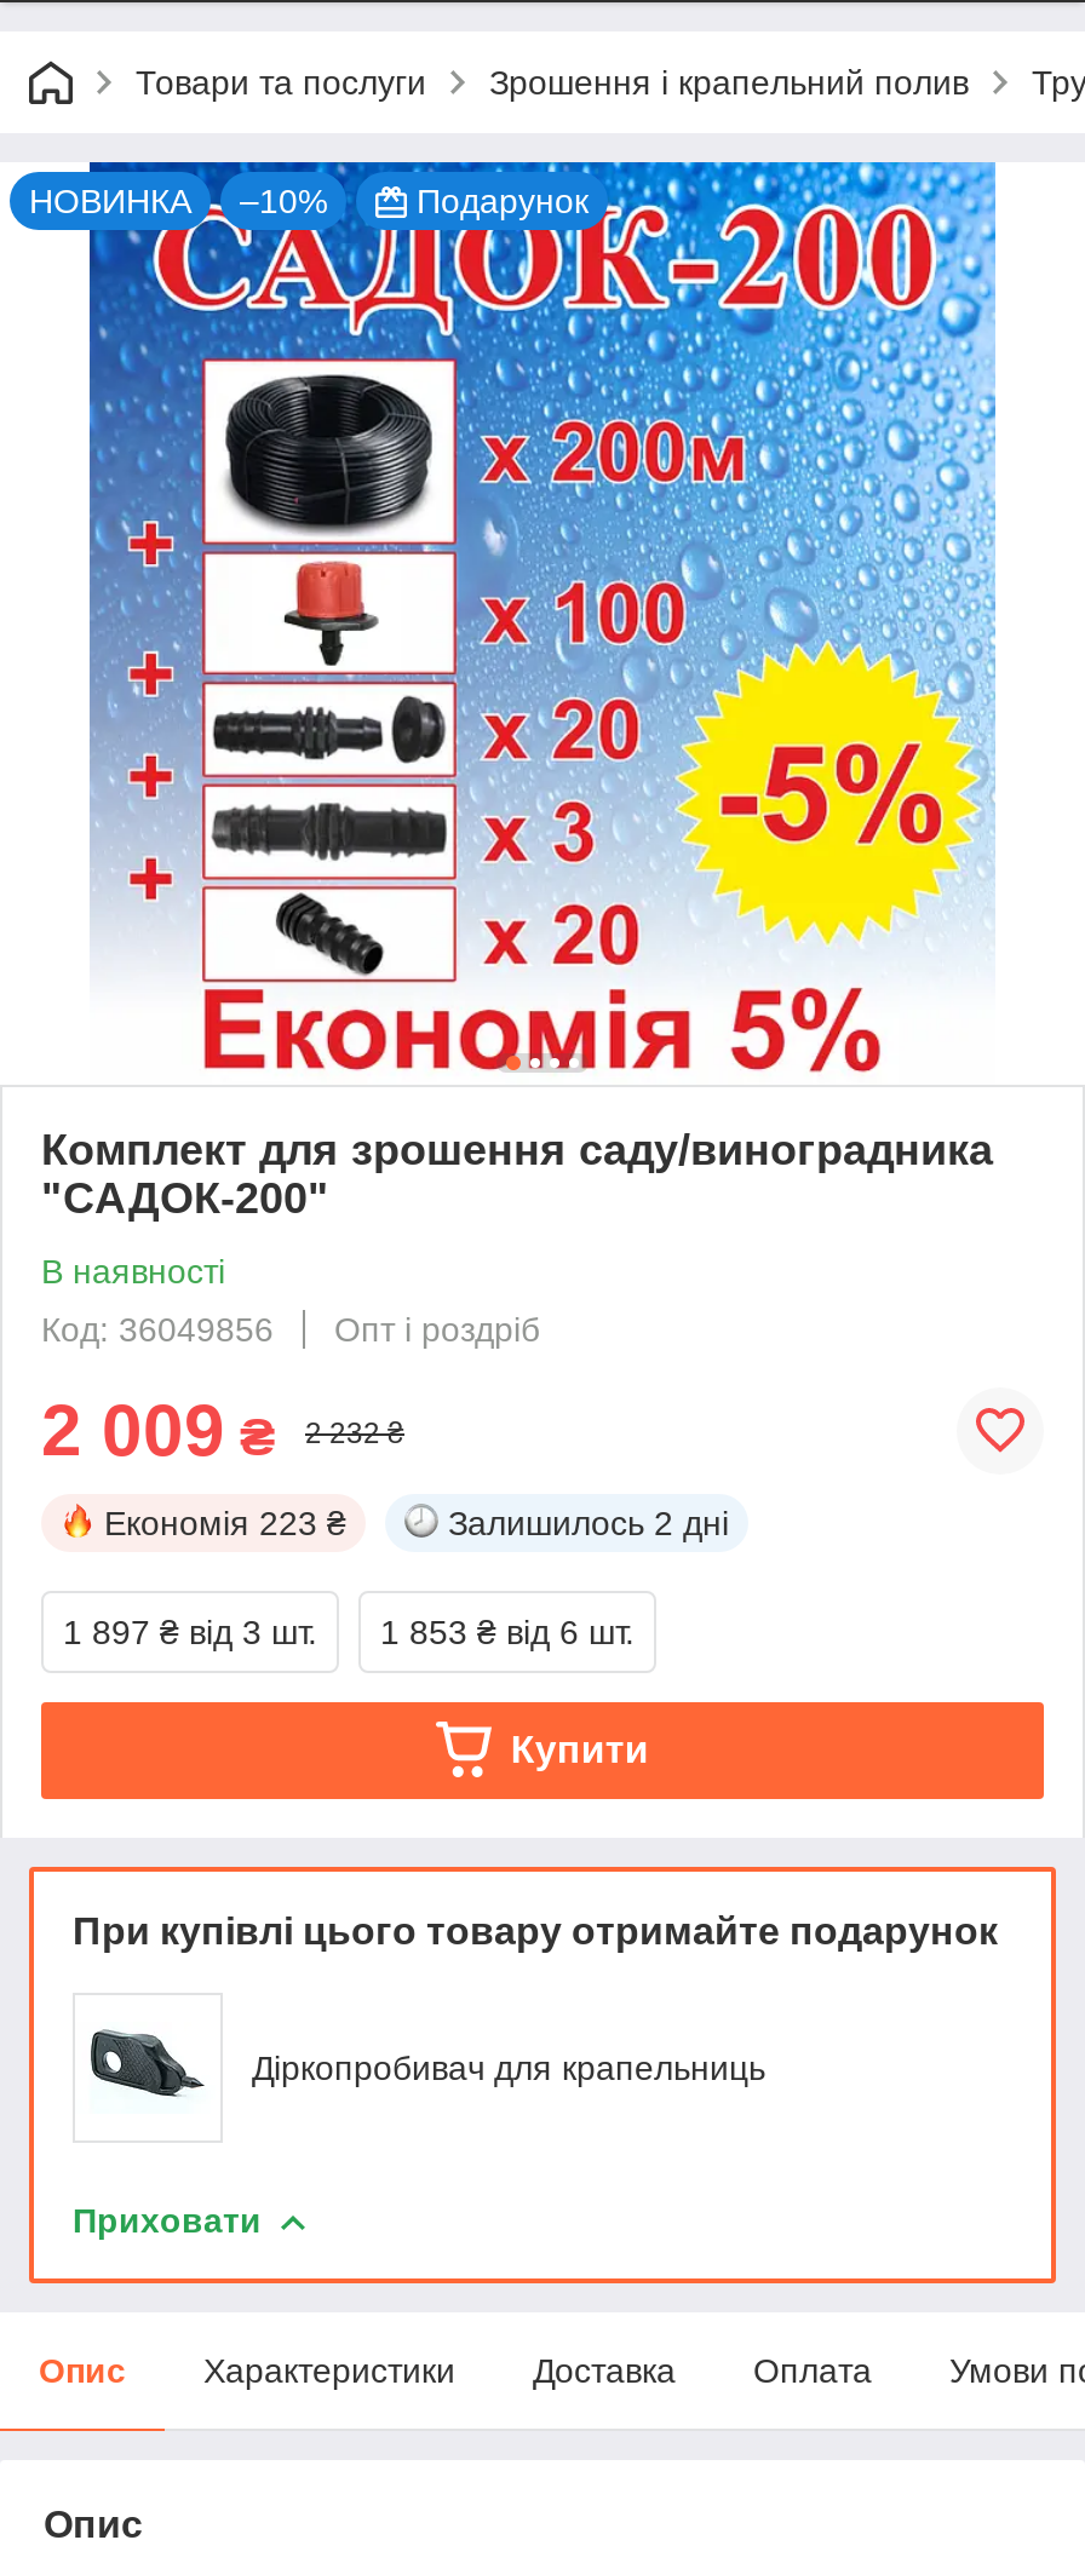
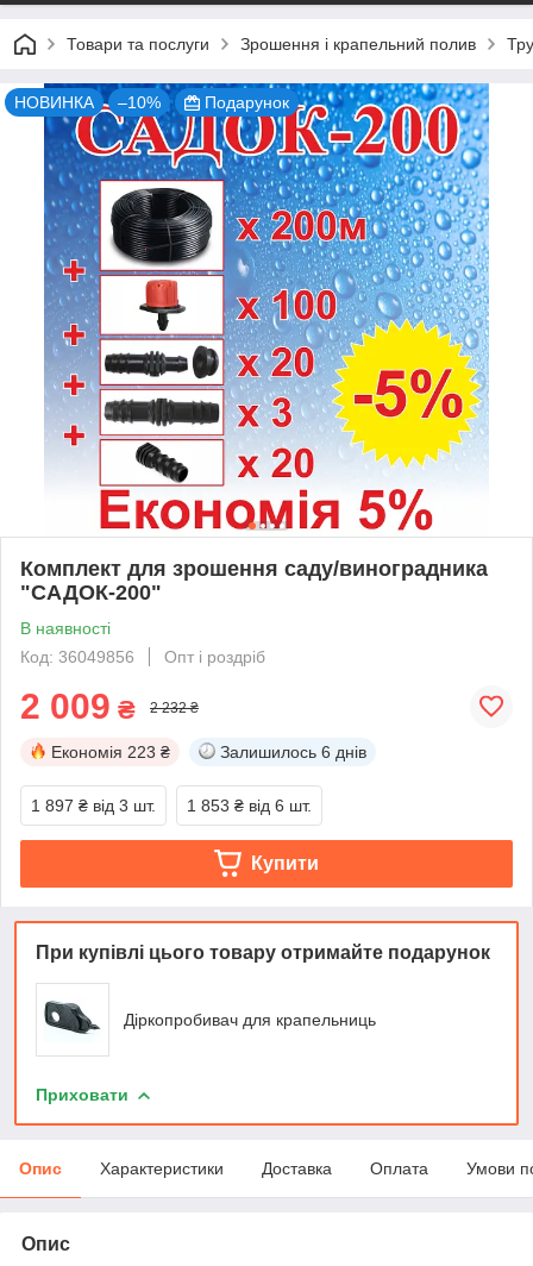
- Залишилось 2 дні
+ Залишилось 6 днів
